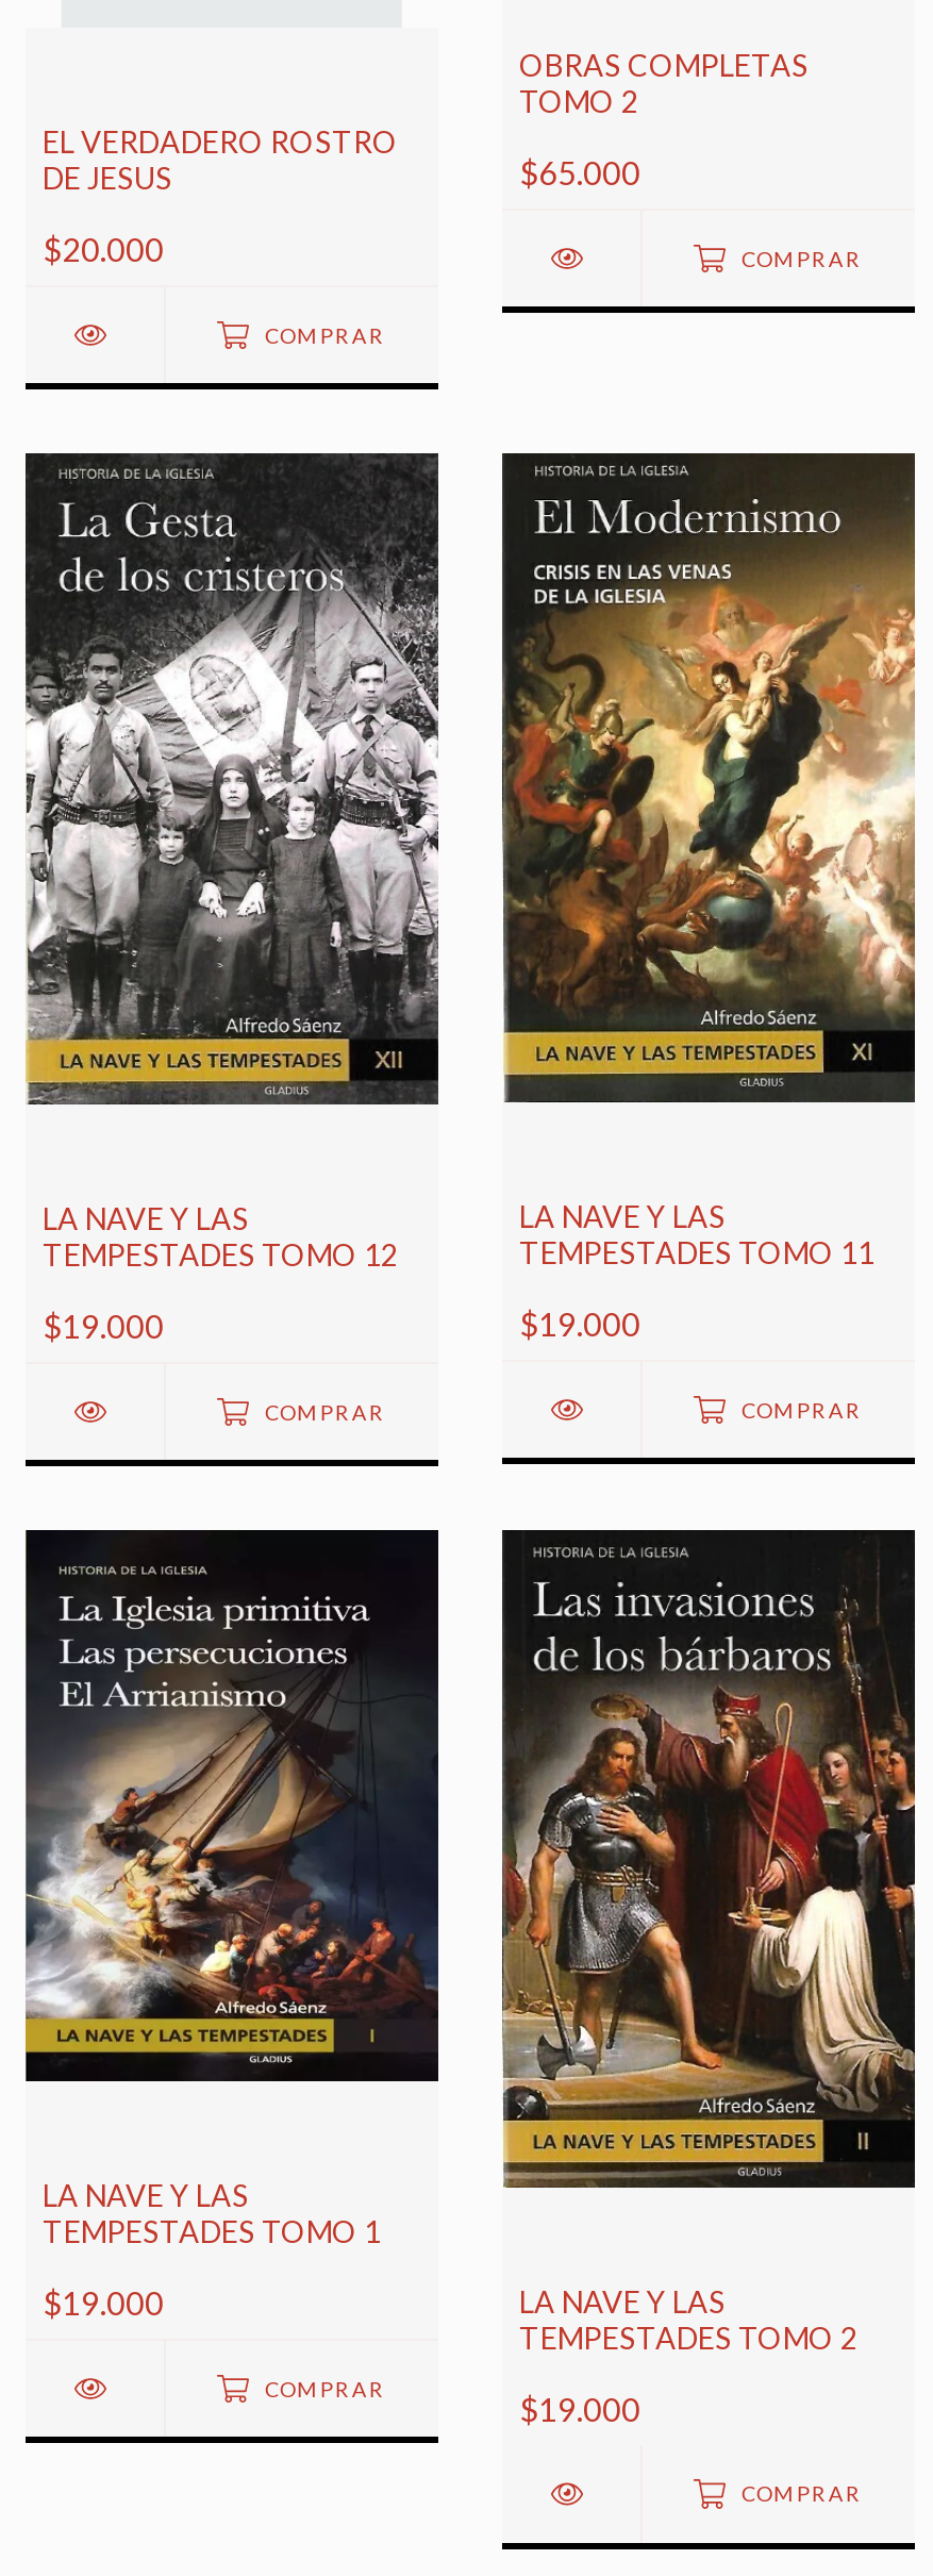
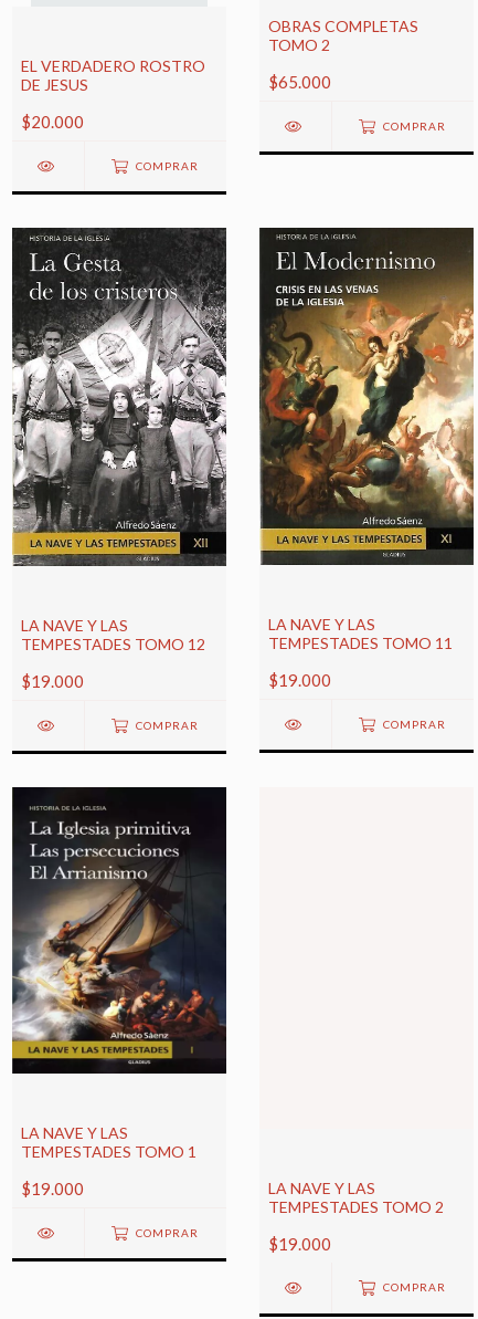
- [image]
